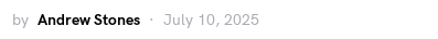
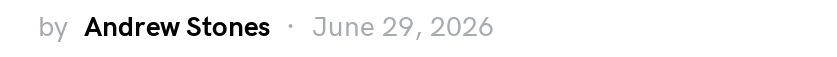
- July 10, 2025
+ June 29, 2026
